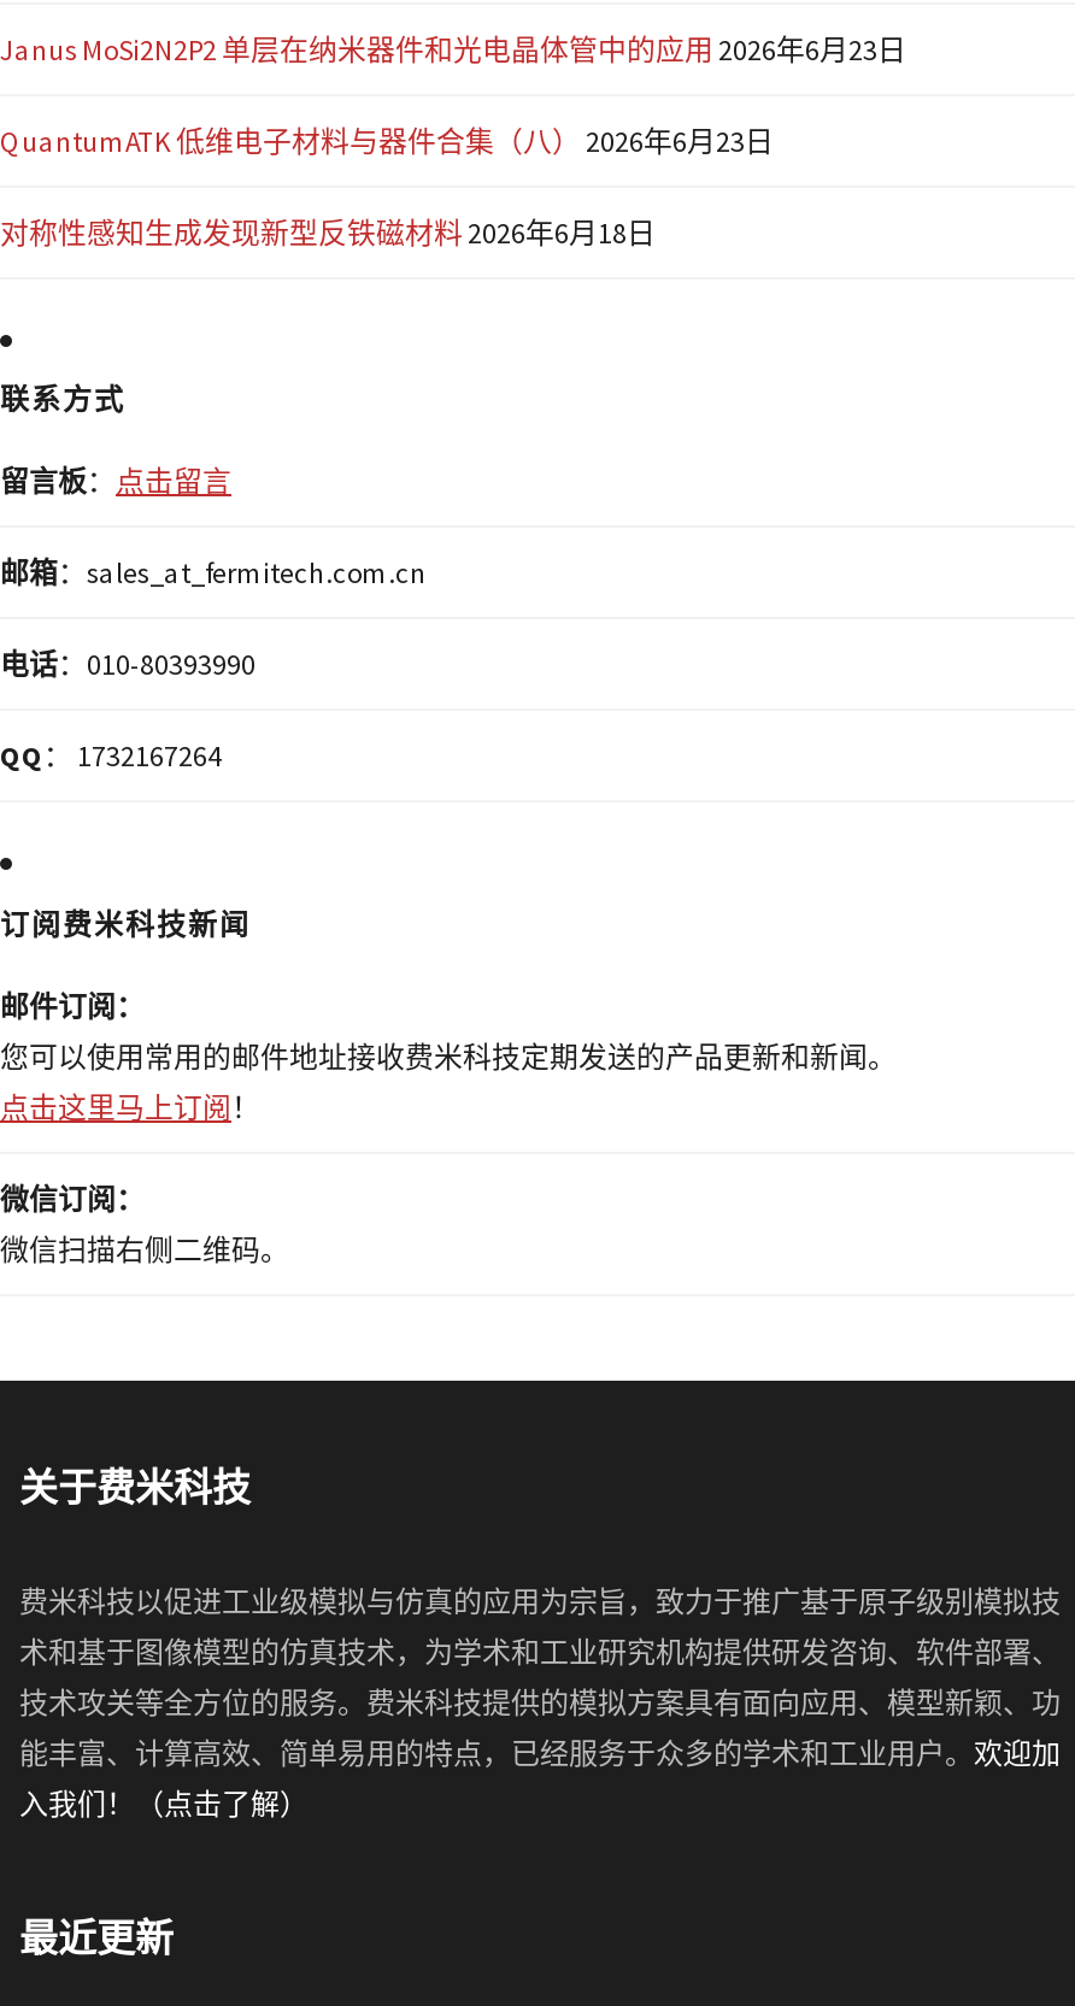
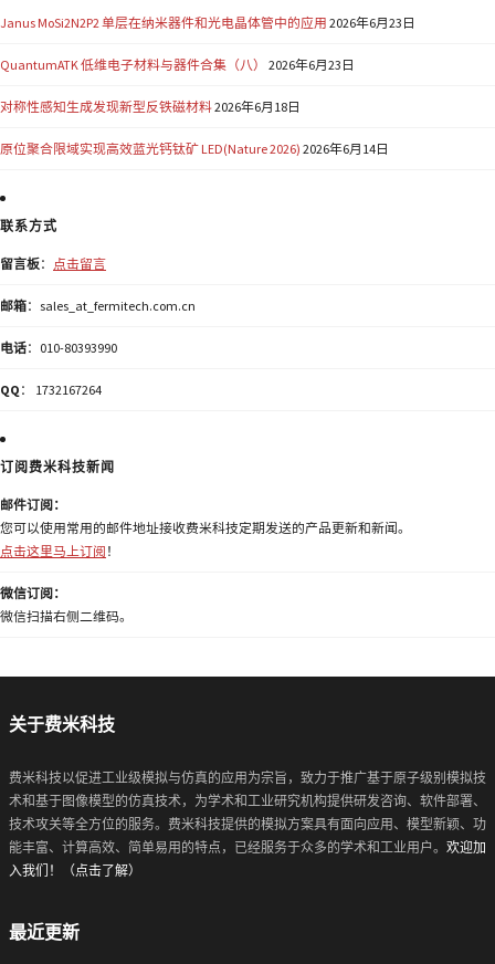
+ 原位聚合限域实现高效蓝光钙钛矿 LED(Nature 2026) 2026年6月14日
